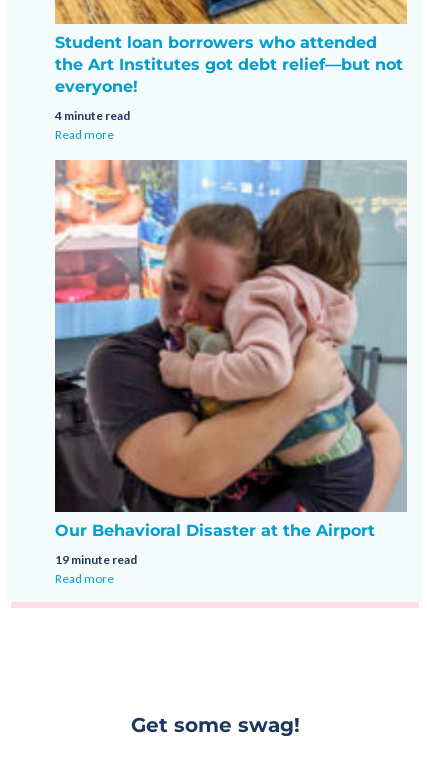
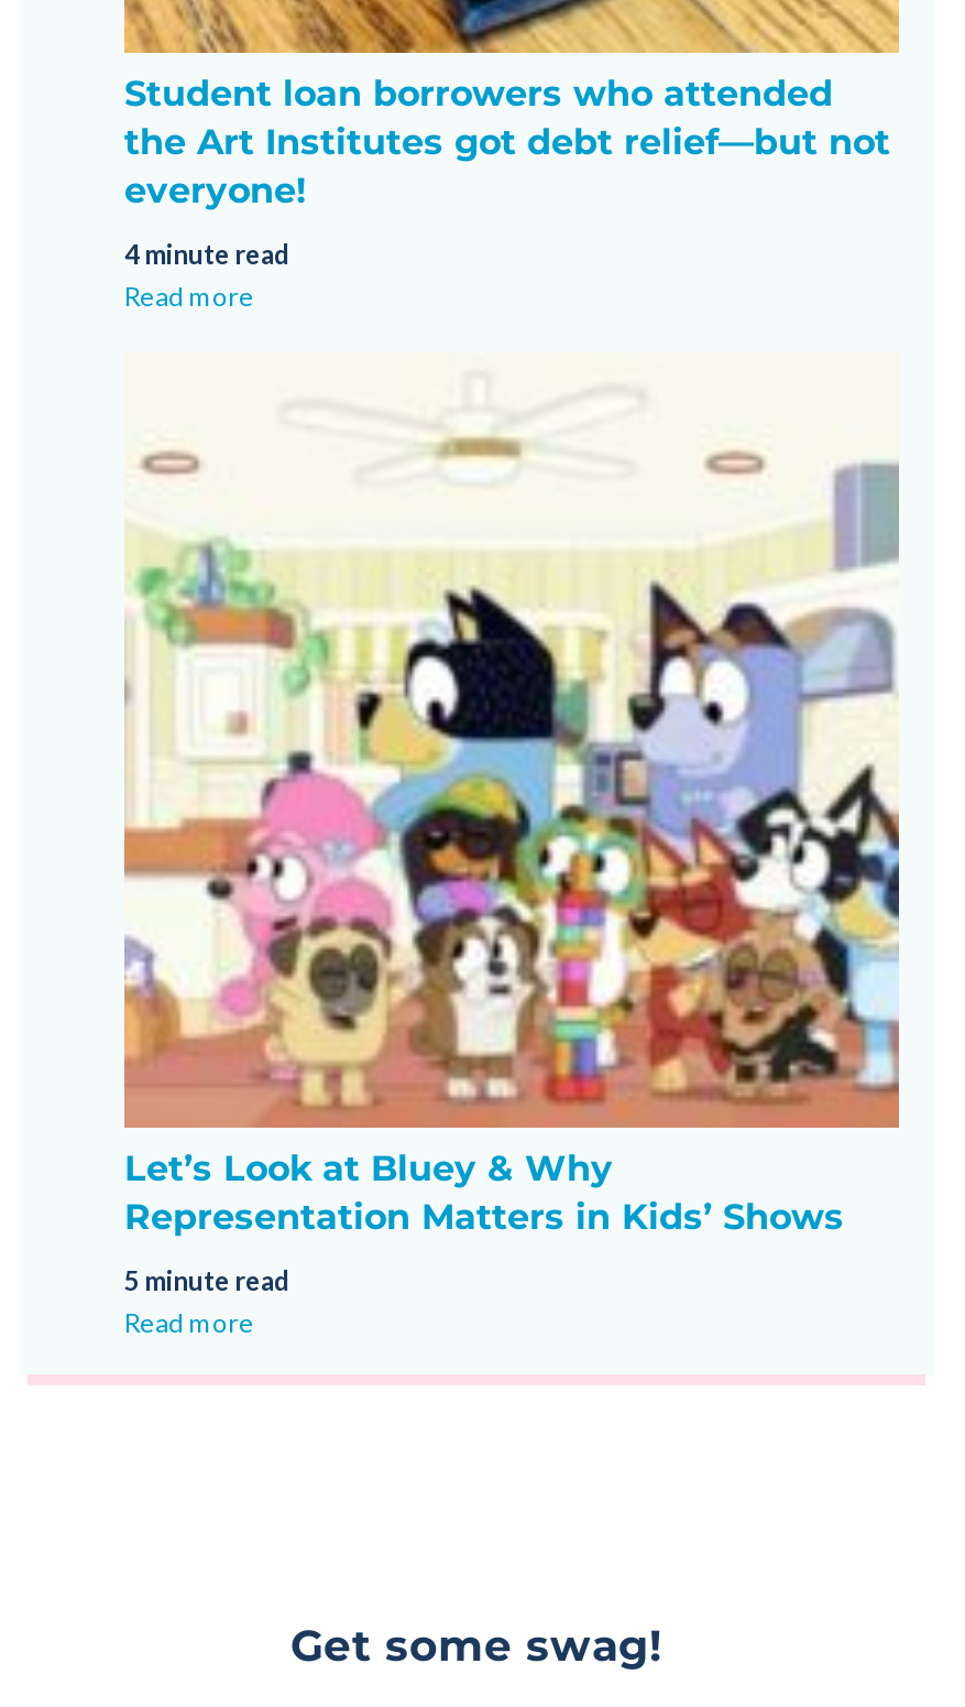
- [image]
- Our Behavioral Disaster at the Airport
+ [image]
+ Let’s Look at Bluey & Why
+ Representation Matters in Kids’ Shows

- 19 minute read
+ 5 minute read
